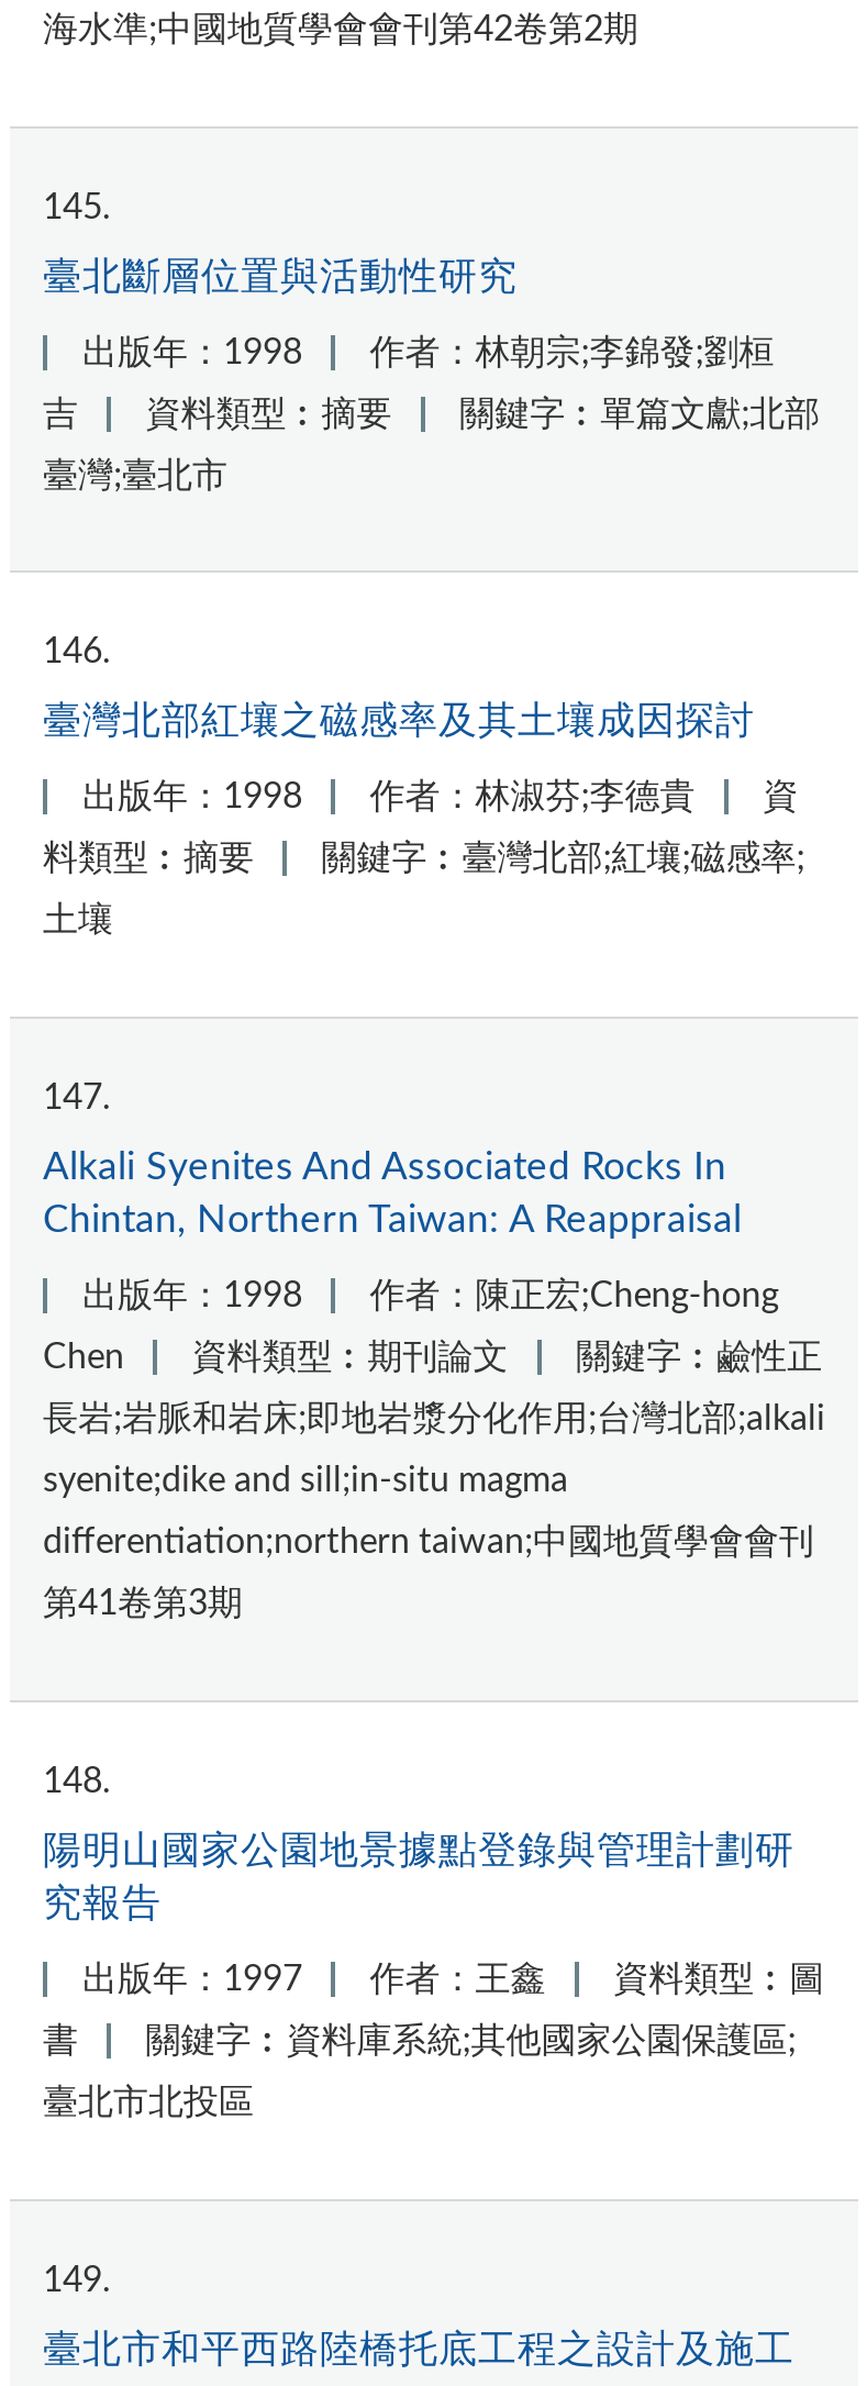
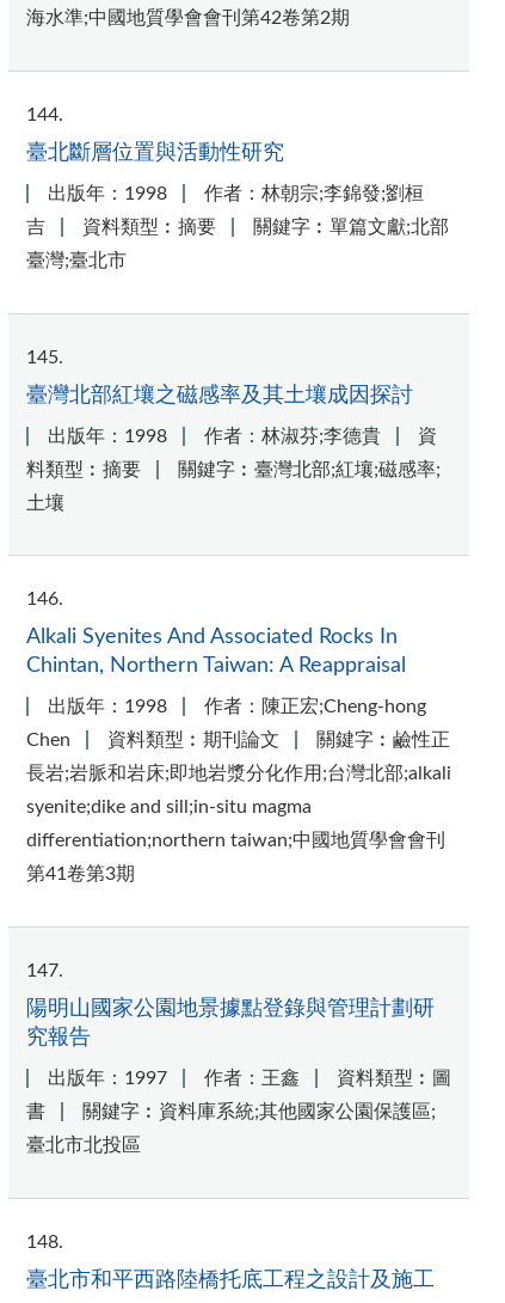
- 145
+ 144

- 146
+ 145

- 147
+ 146

- 148
+ 147

- 149
+ 148
